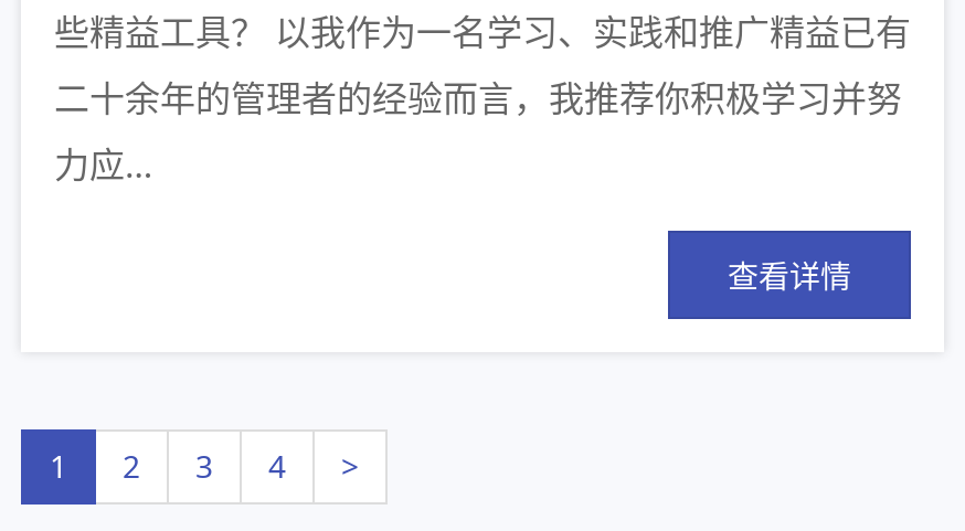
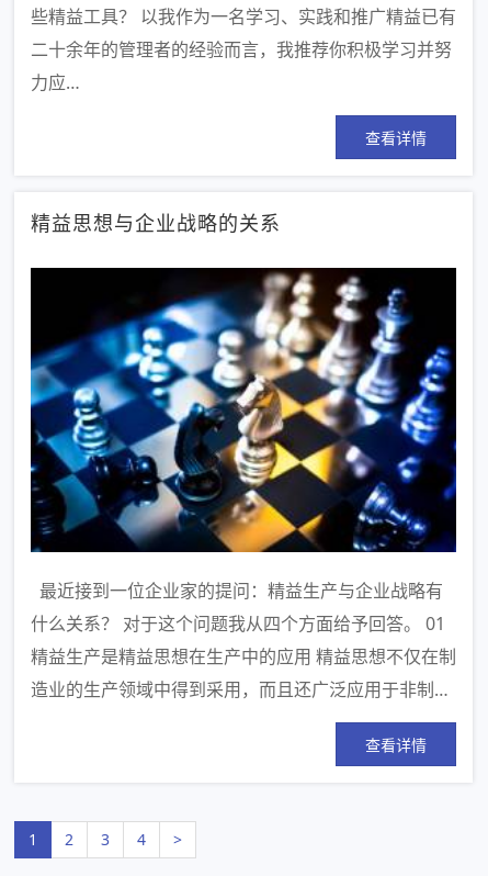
+ [image]
+ 最近接到一位企业家的提问：精益生产与企业战略有
+ 什么关系？ 对于这个问题我从四个方面给予回答。 01
+ 精益生产是精益思想在生产中的应用 精益思想不仅在制
+ 造业的生产领域中得到采用，而且还广泛应用于非制…
+ 查看详情

+ 精益思想与企业战略的关系
